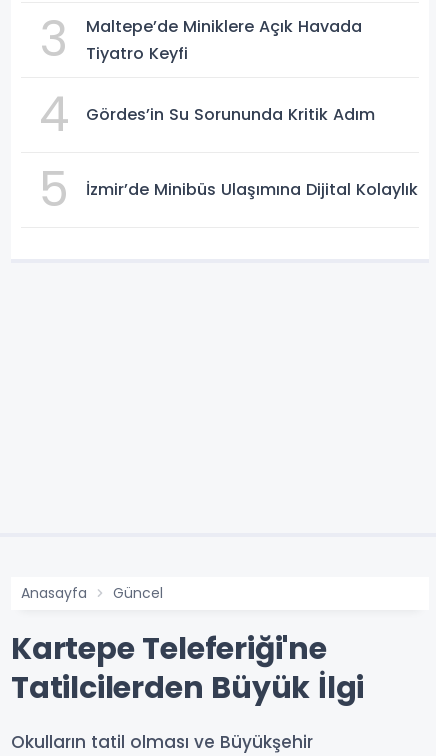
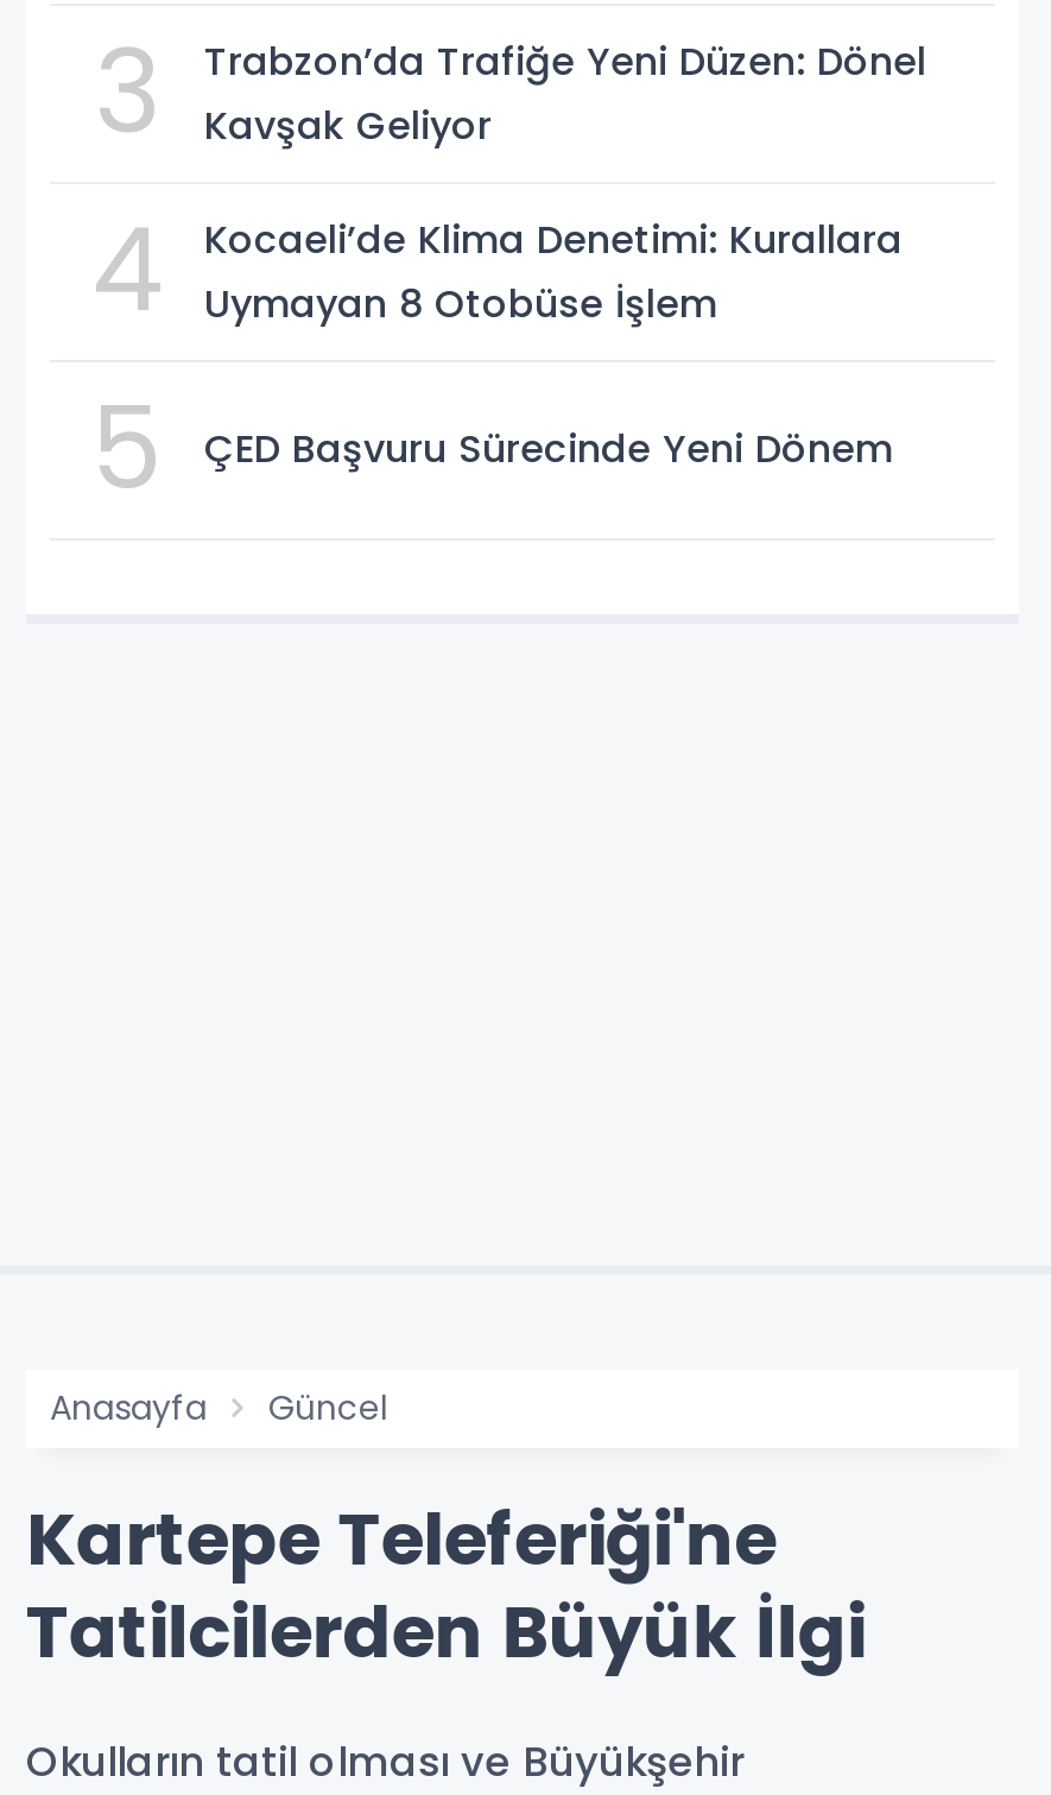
- Maltepe’de Miniklere Açık Havada
- Tiyatro Keyfi
+ Trabzon’da Trafiğe Yeni Düzen: Dönel
+ Kavşak Geliyor

- Gördes’in Su Sorununda Kritik Adım
+ Kocaeli’de Klima Denetimi: Kurallara
+ Uymayan 8 Otobüse İşlem

- İzmir’de Minibüs Ulaşımına Dijital Kolaylık
+ ÇED Başvuru Sürecinde Yeni Dönem
